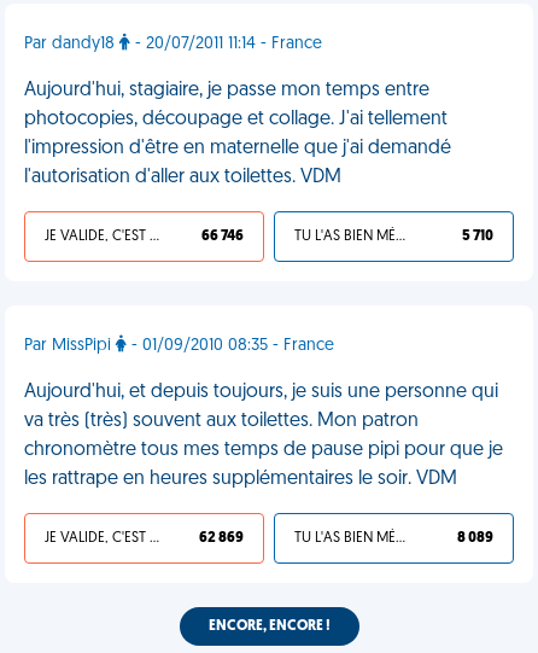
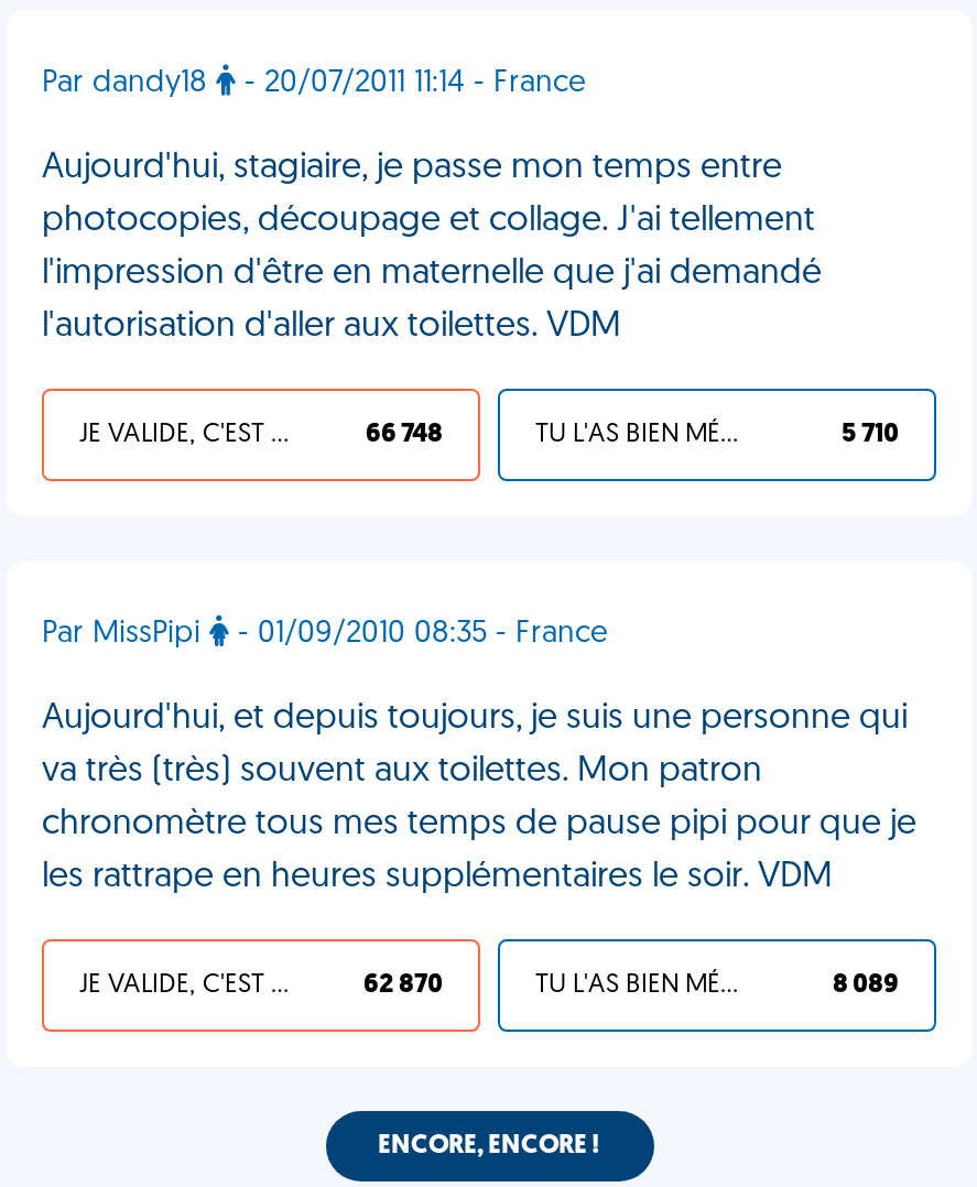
- 66 746
+ 66 748

- 62 869
+ 62 870
